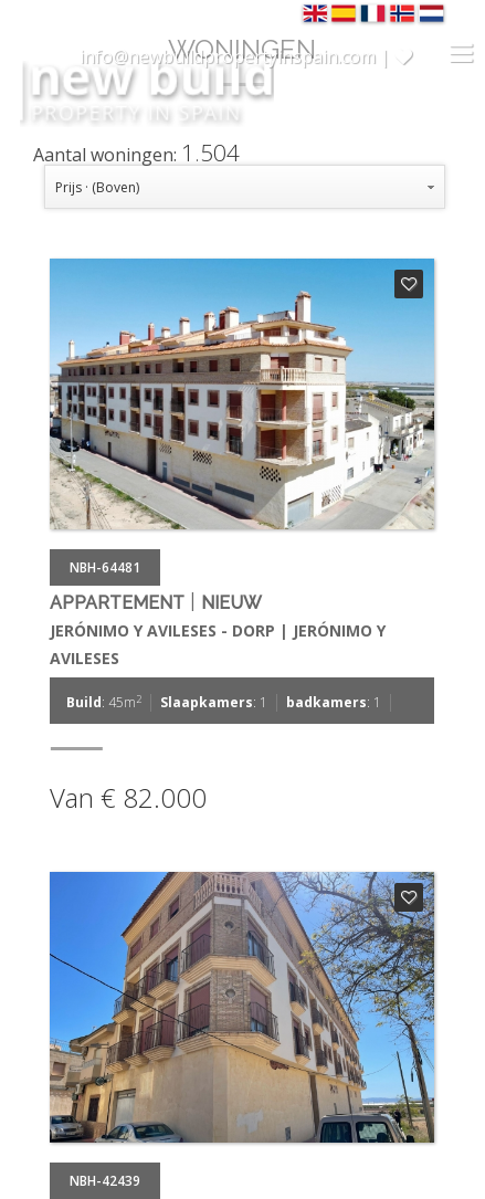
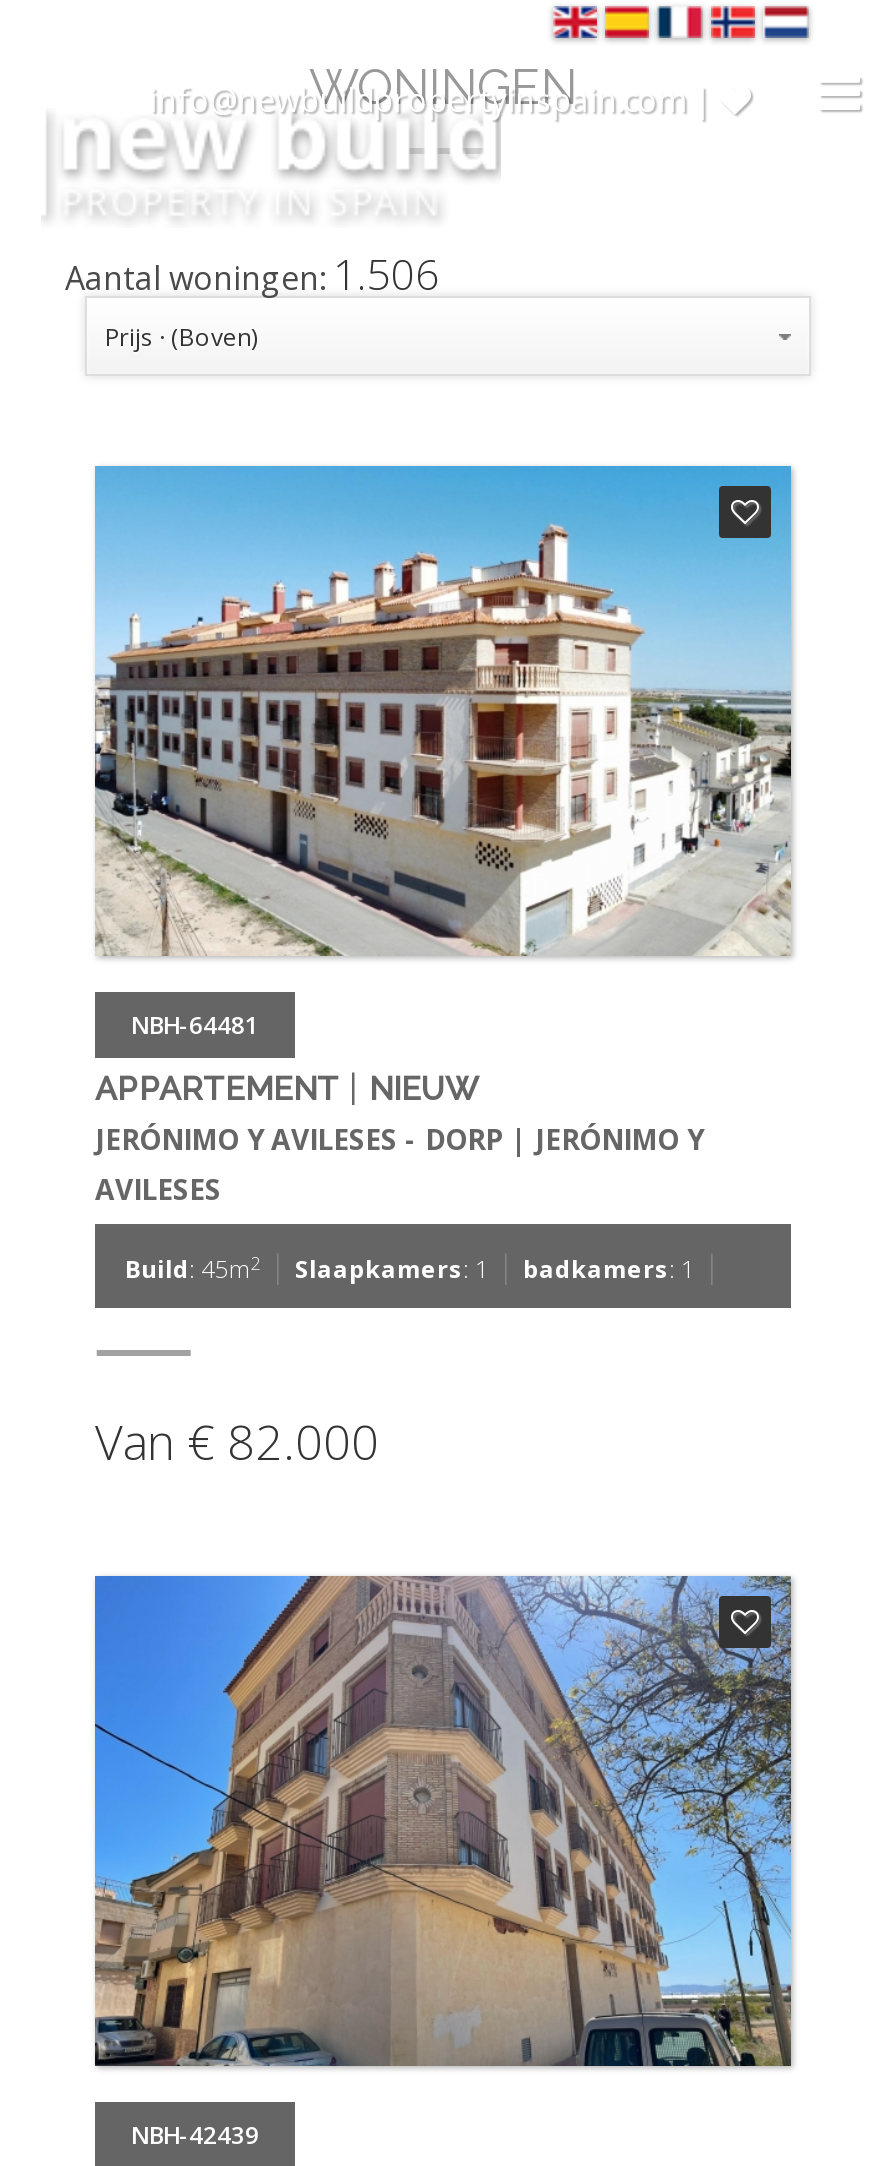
- Aantal woningen: 1.504
+ Aantal woningen: 1.506
